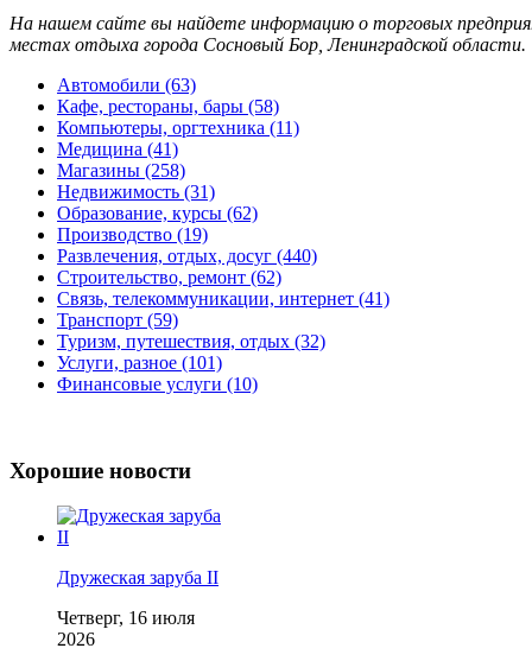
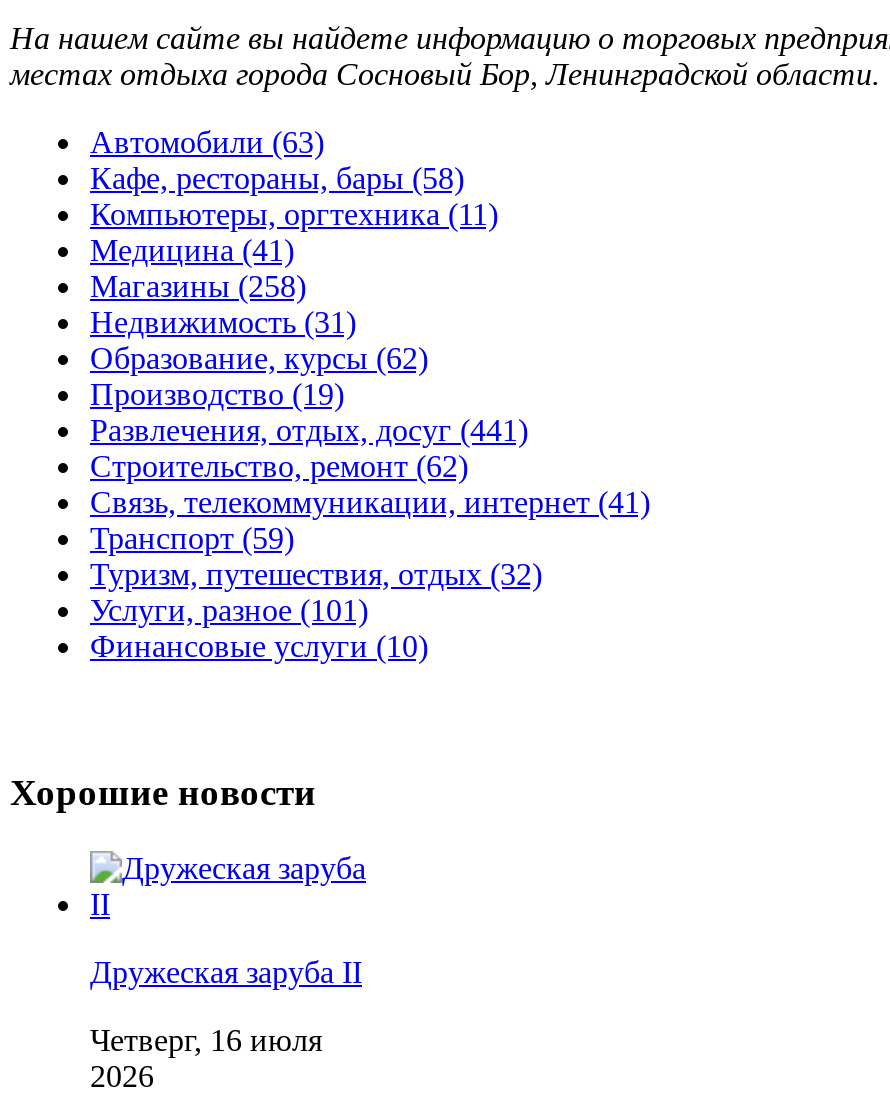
- Развлечения, отдых, досуг (440)
+ Развлечения, отдых, досуг (441)
